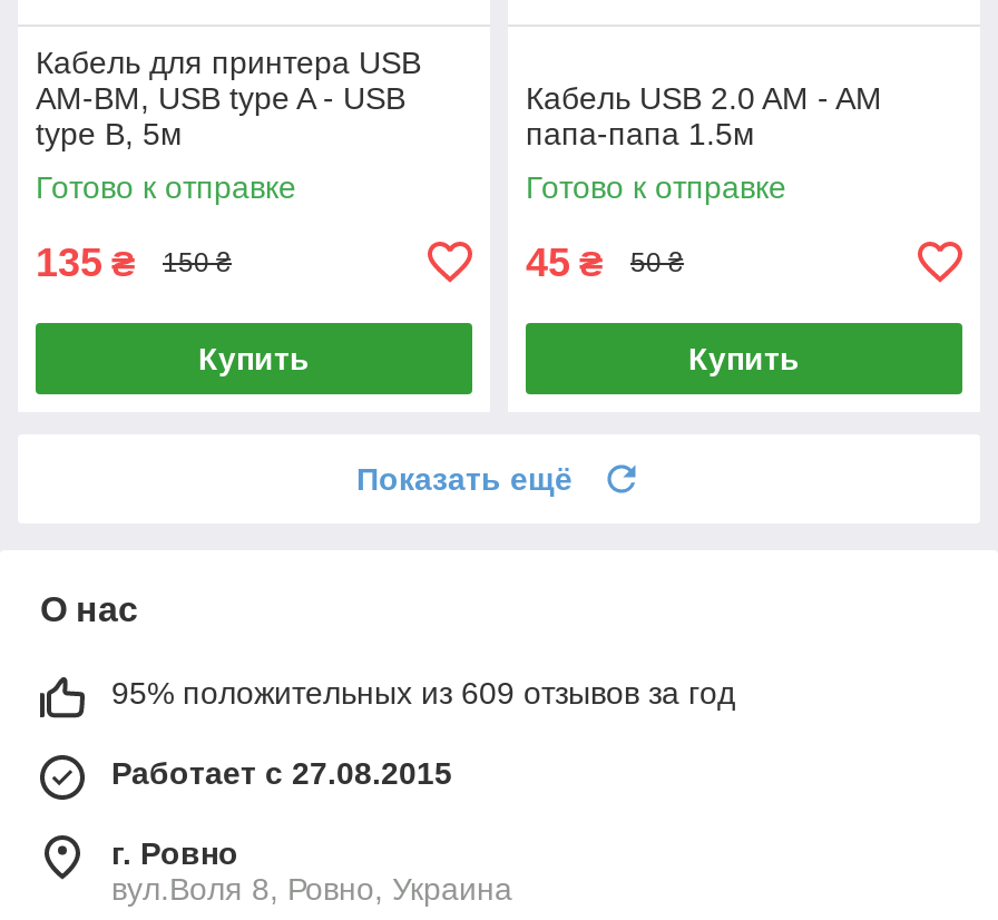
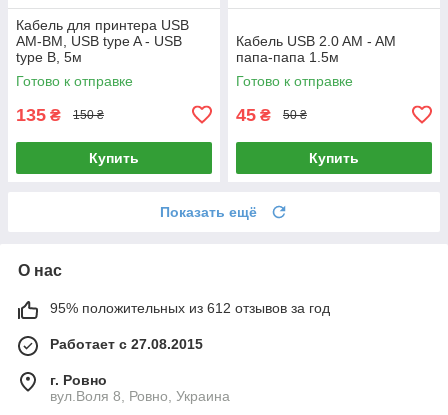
- 95% положительных из 609 отзывов за год
+ 95% положительных из 612 отзывов за год
